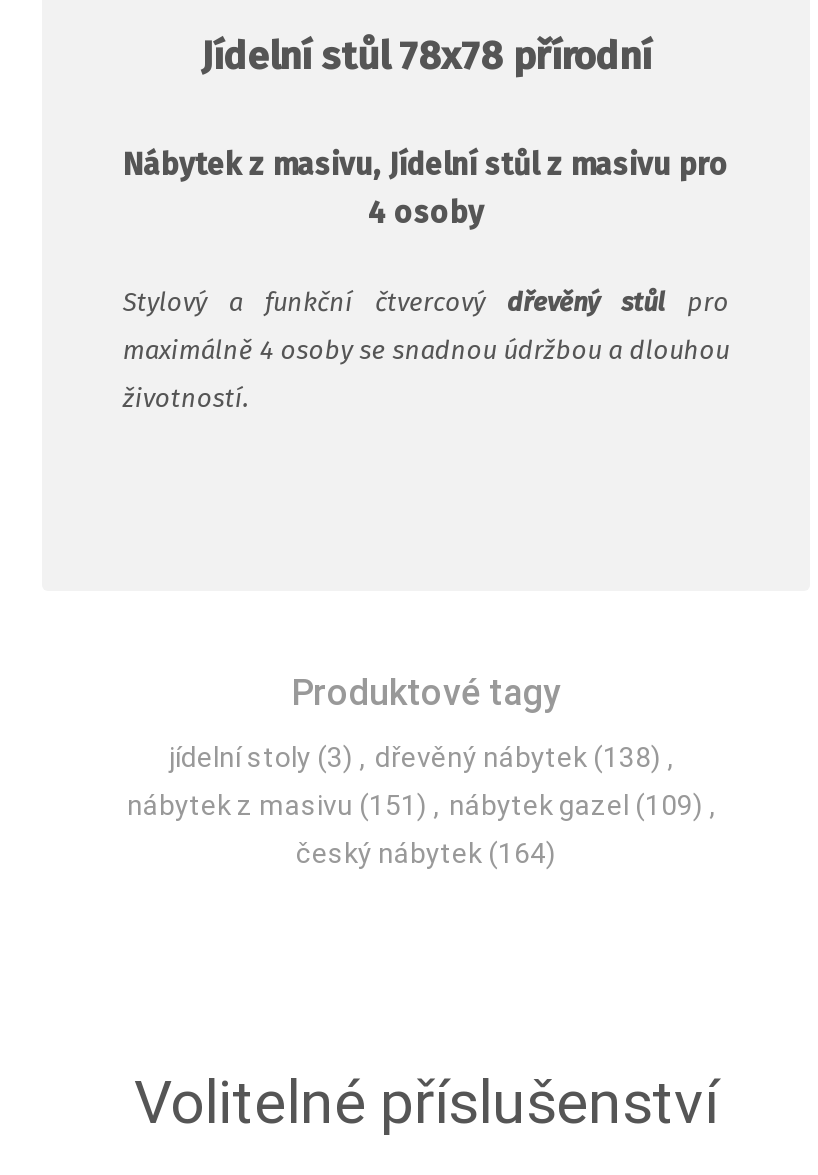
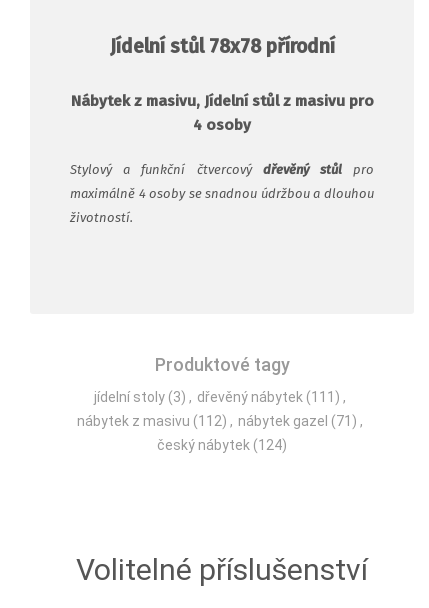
- jídelní stoly (3) , dřevěný nábytek (138) ,
+ jídelní stoly (3) , dřevěný nábytek (111) ,

- nábytek z masivu (151) , nábytek gazel (109) ,
+ nábytek z masivu (112) , nábytek gazel (71) ,

- český nábytek (164)
+ český nábytek (124)
